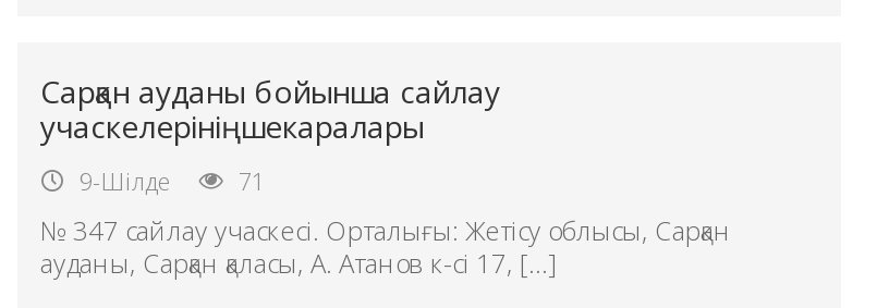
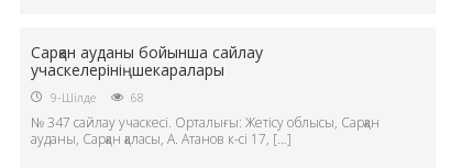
- 71
+ 68
